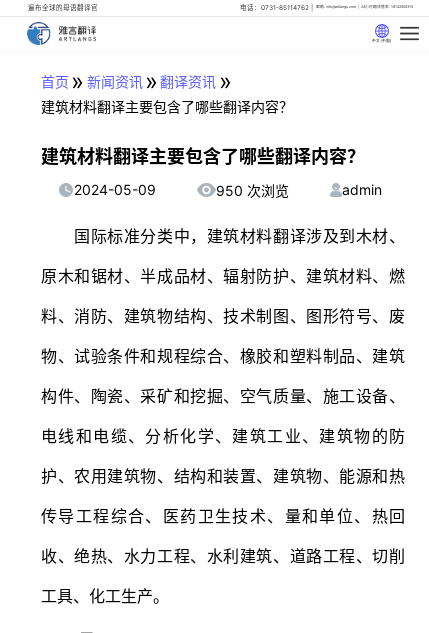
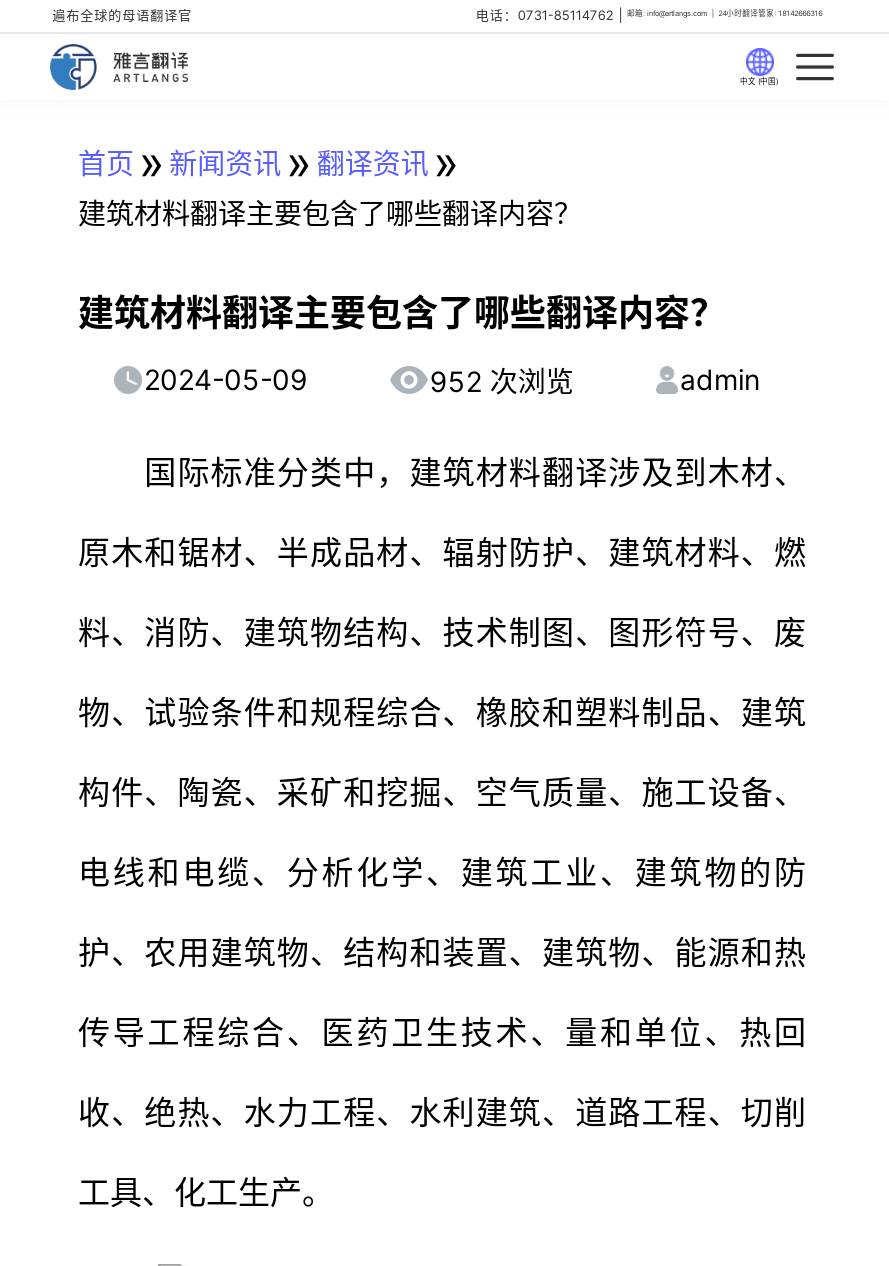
- 950 次浏览
+ 952 次浏览
